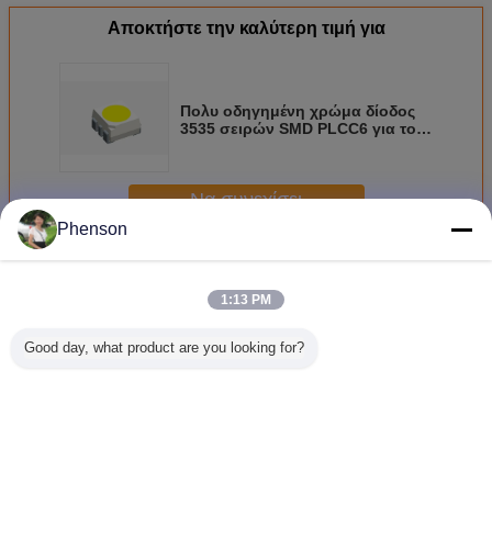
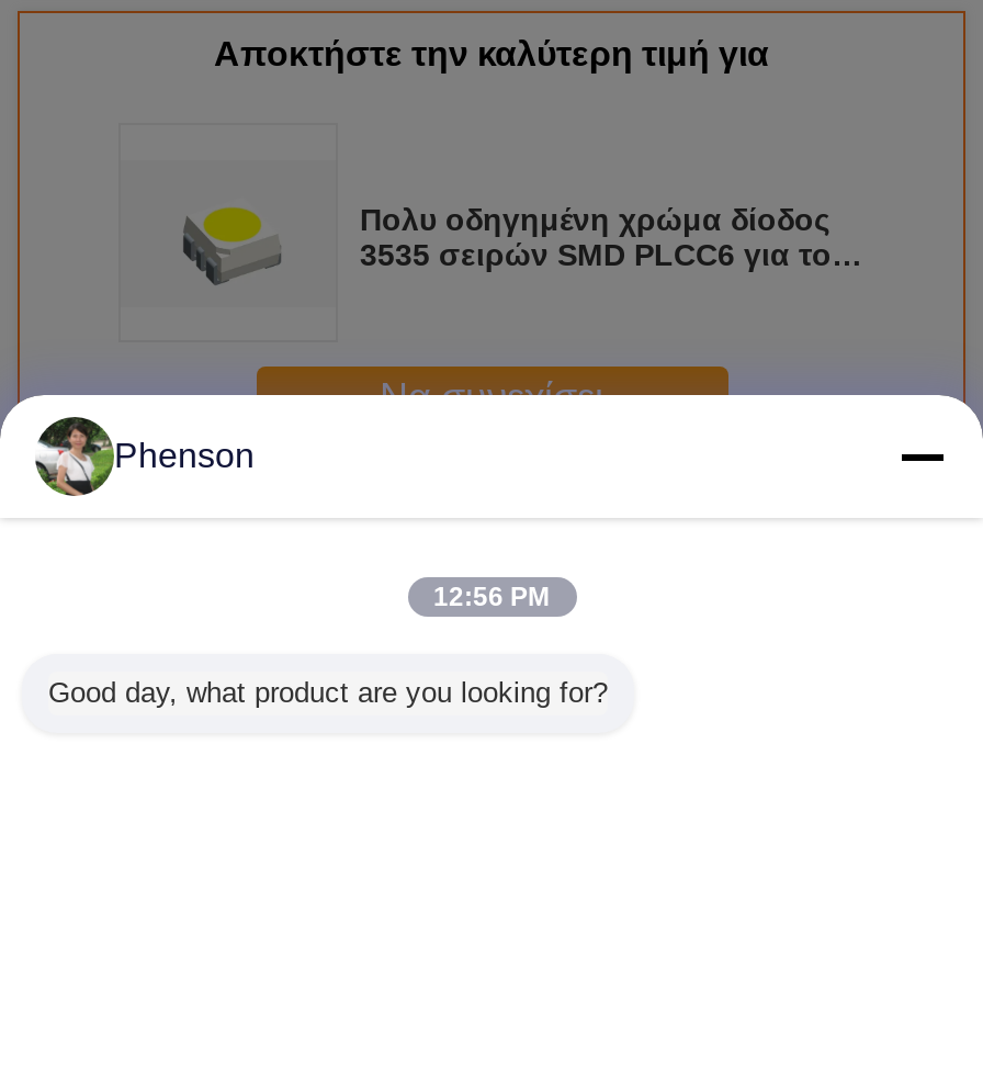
- 1:13 PM
+ 12:56 PM
